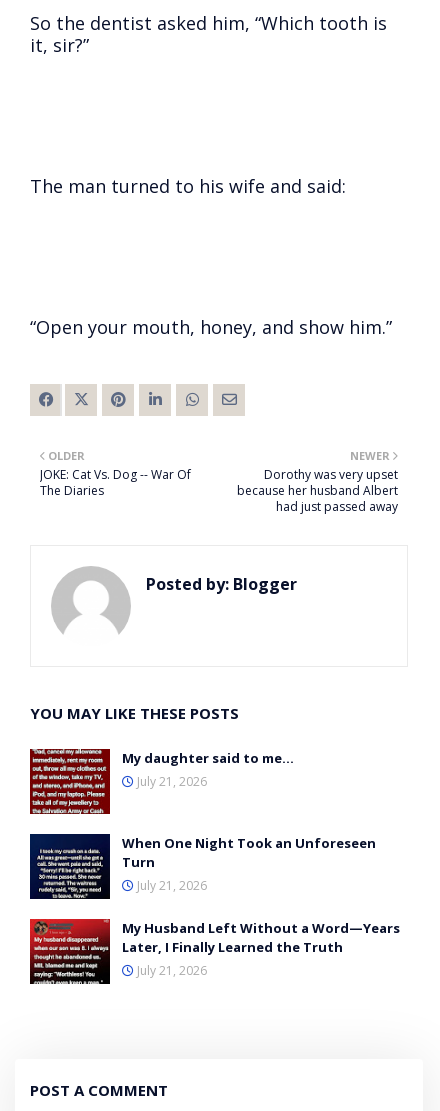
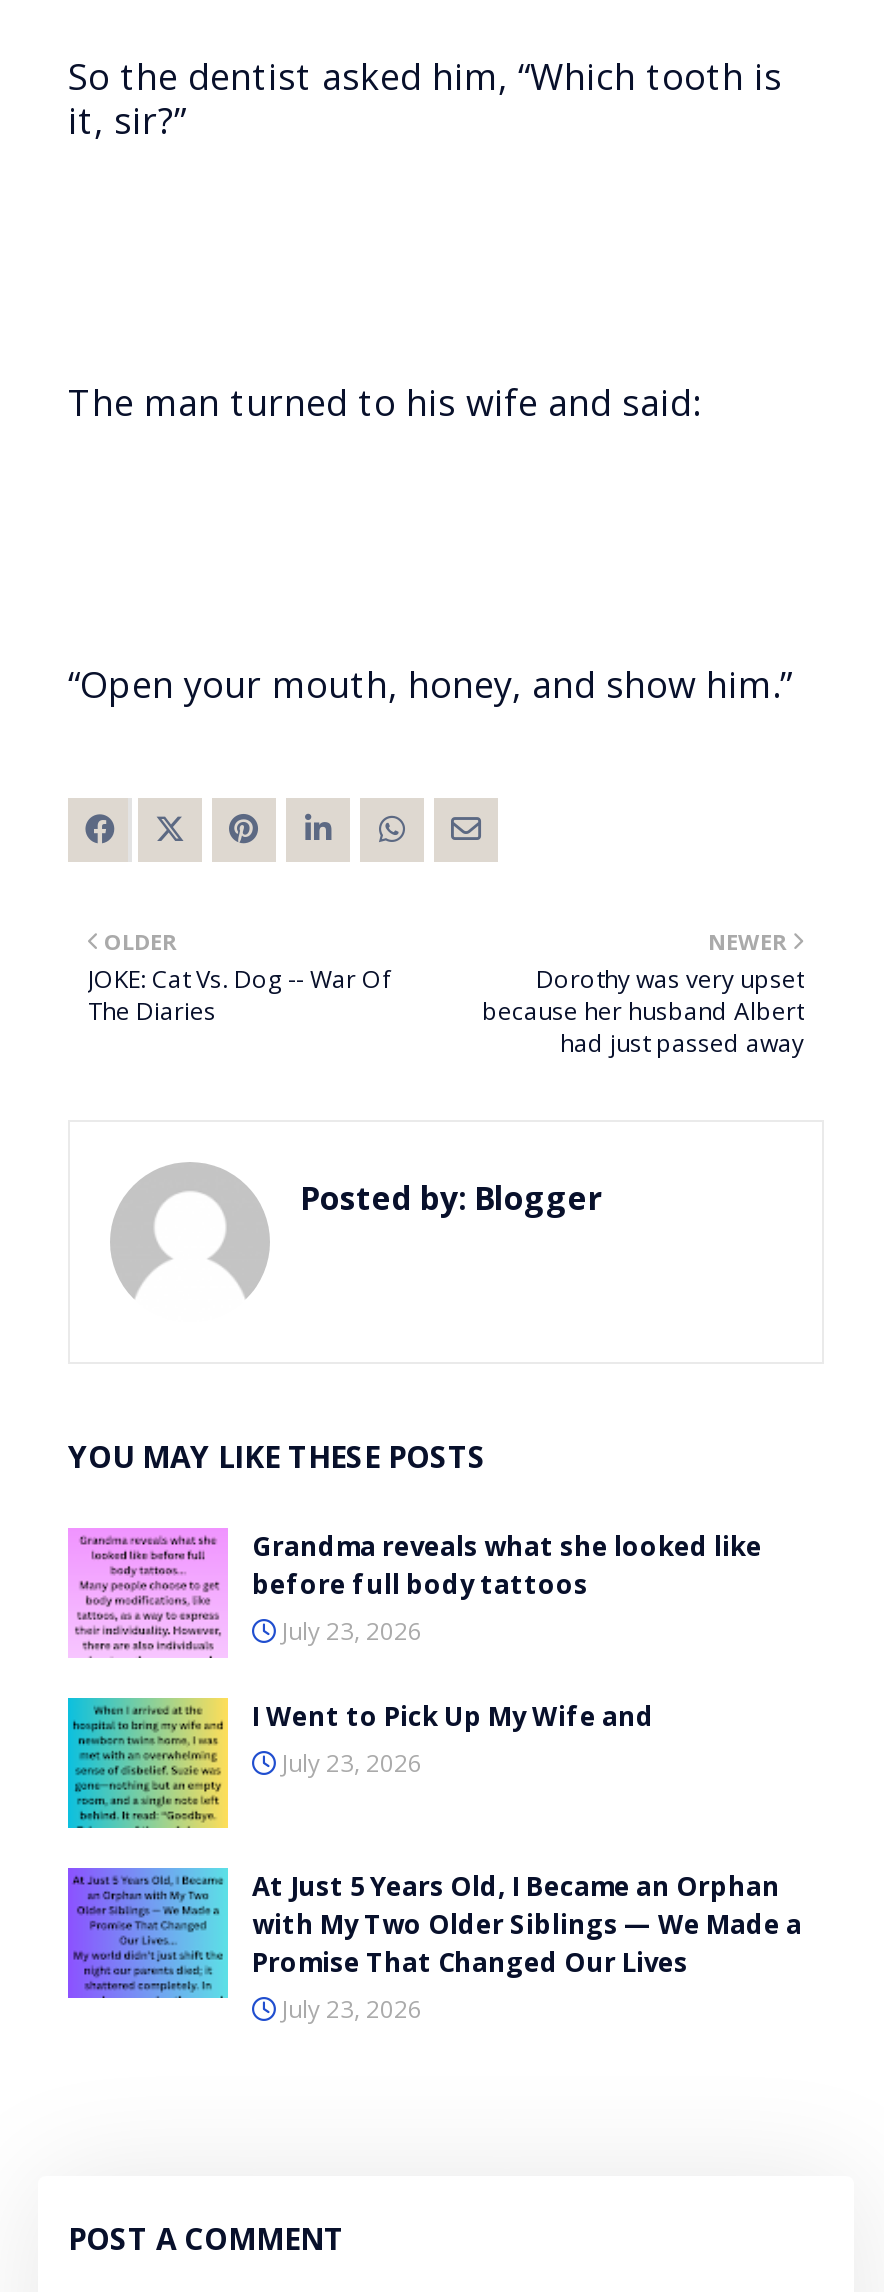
- [image]
- My daughter said to me…
- July 21, 2026
+ [image]
+ Grandma reveals what she looked like
+ before full body tattoos
+ July 23, 2026

- [image]
- When One Night Took an Unforeseen
- Turn
- July 21, 2026
+ [image]
+ I Went to Pick Up My Wife and
+ July 23, 2026

- [image]
- My Husband Left Without a Word—Years
- Later, I Finally Learned the Truth
- July 21, 2026
+ [image]
+ At Just 5 Years Old, I Became an Orphan
+ with My Two Older Siblings — We Made a
+ Promise That Changed Our Lives
+ July 23, 2026
